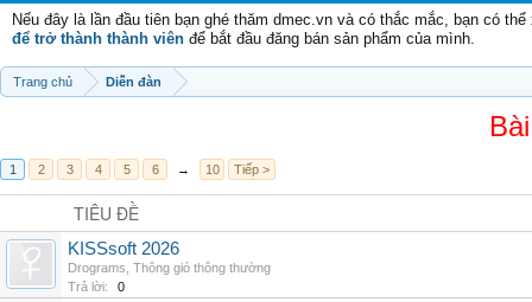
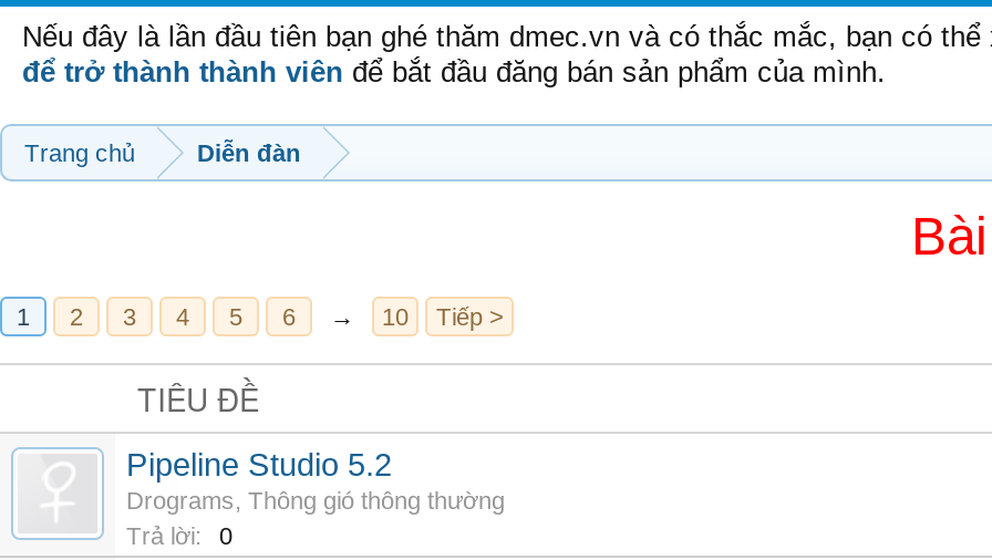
- KISSsoft 2026
+ Pipeline Studio 5.2
